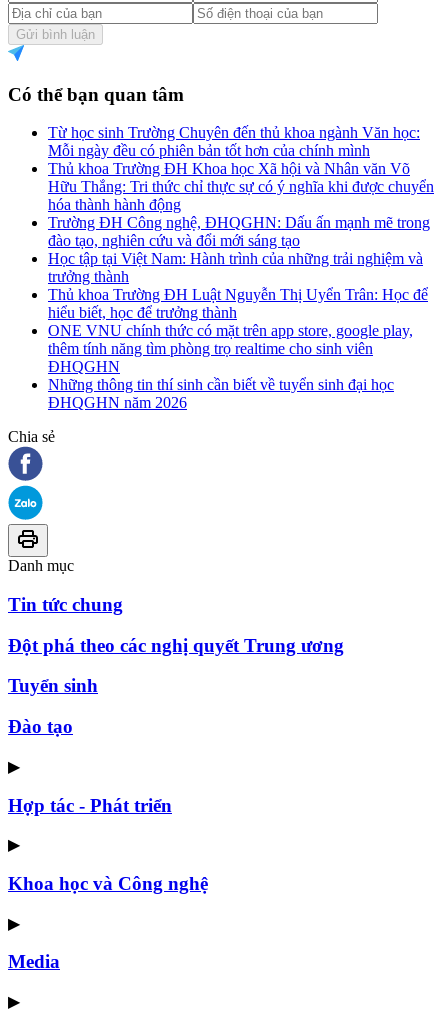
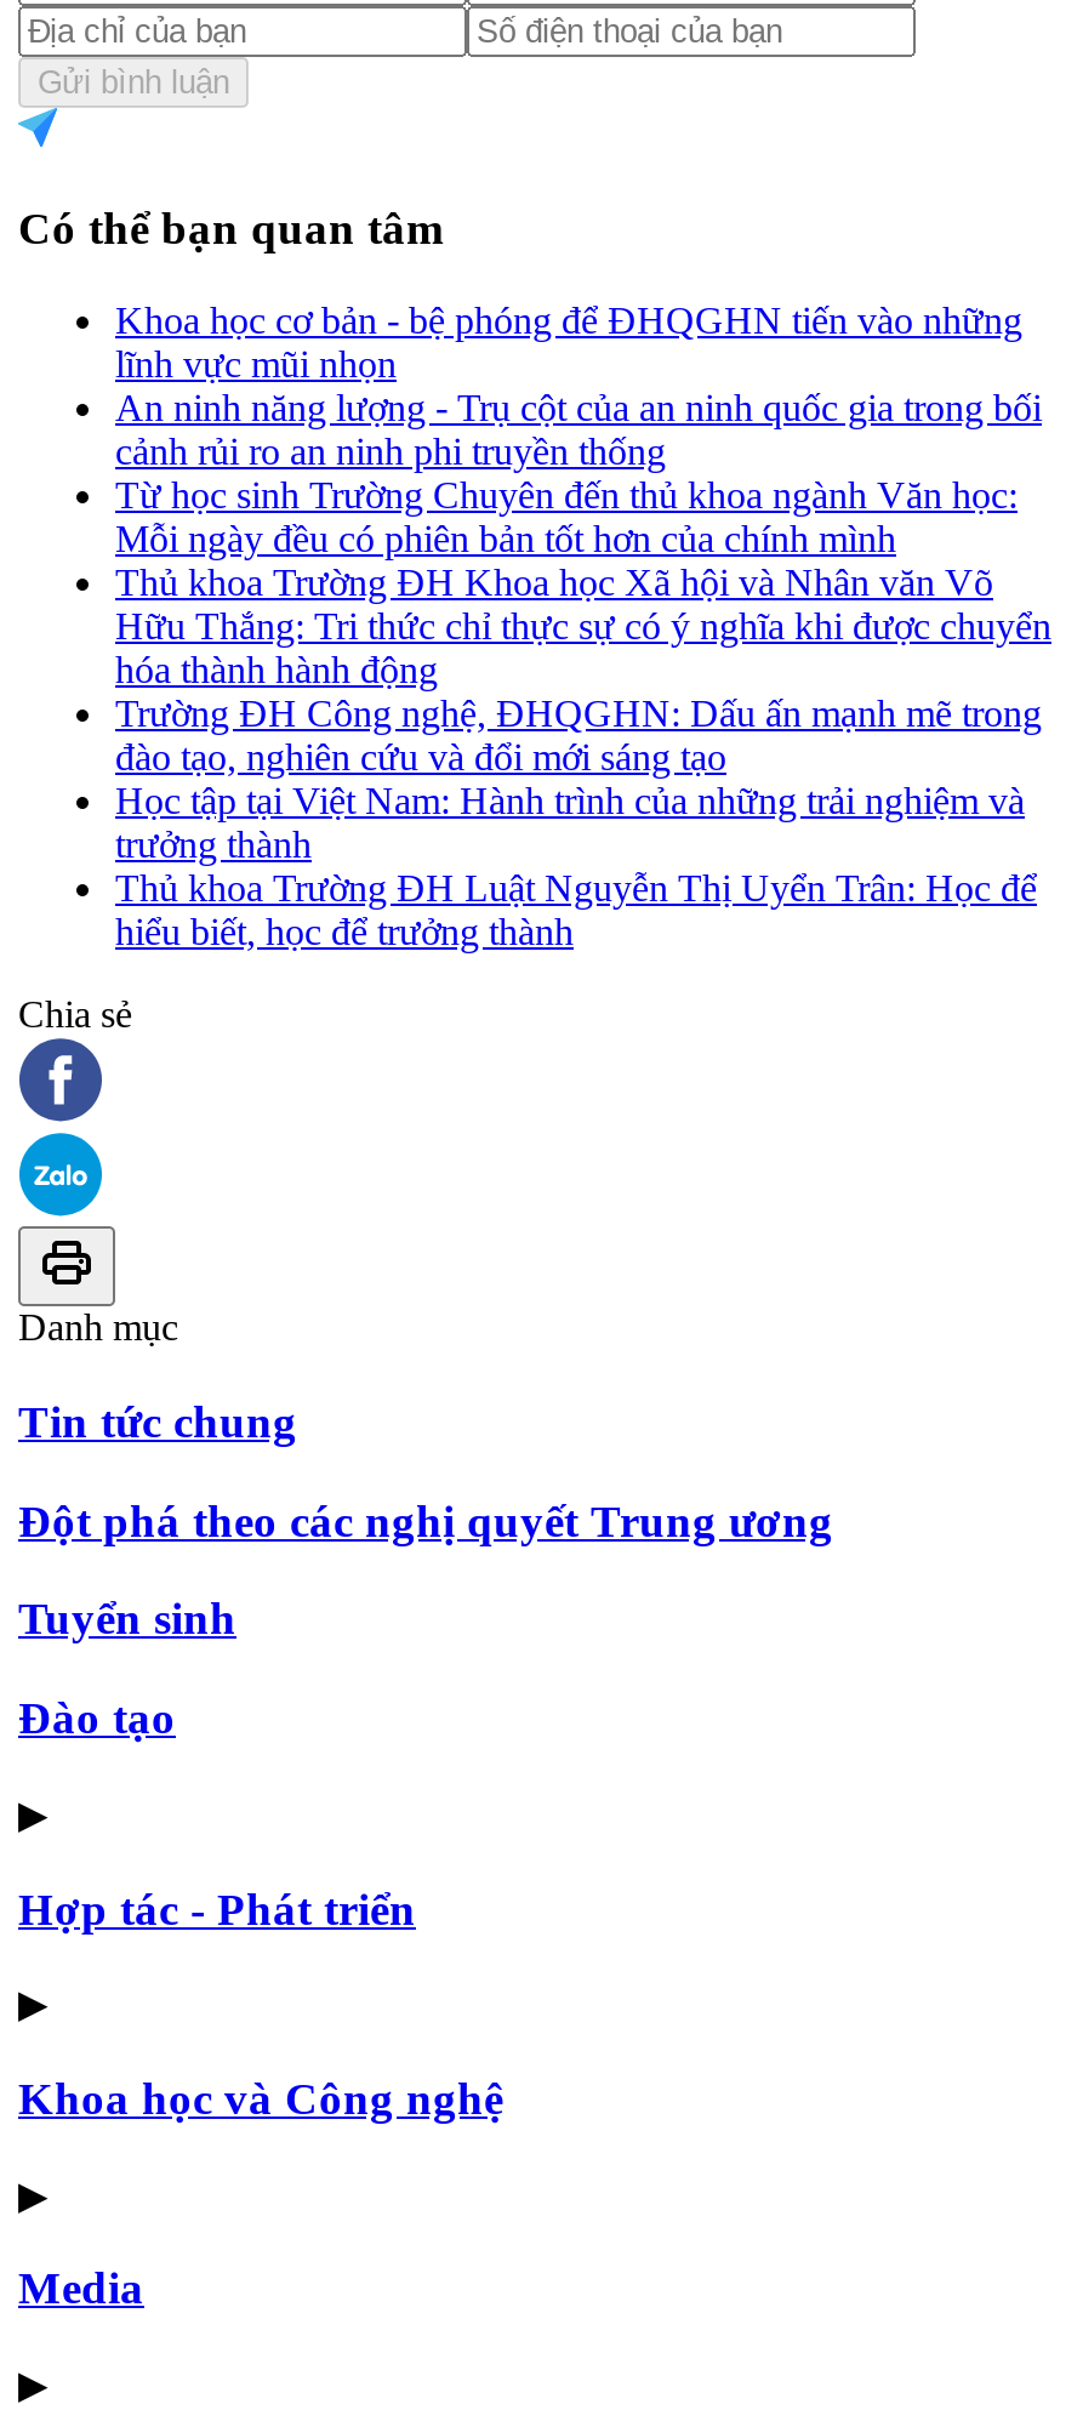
+ Khoa học cơ bản - bệ phóng để ĐHQGHN tiến vào những
+ lĩnh vực mũi nhọn
+ An ninh năng lượng - Trụ cột của an ninh quốc gia trong bối
+ cảnh rủi ro an ninh phi truyền thống

moved down: Từ học sinh Trường Chuyên đến thủ khoa ngành Văn học: | Mỗi ngày đều có phiên bản tốt hơn của chính mình | Thủ khoa Trường ĐH Khoa học Xã hội và Nhân văn Võ | ... | Thủ khoa Trường ĐH Luật Nguyễn Thị Uyển Trân: Học để | hiểu biết, học để trưởng thành

- ONE VNU chính thức có mặt trên app store, google play,
- thêm tính năng tìm phòng trọ realtime cho sinh viên
- ĐHQGHN
- Những thông tin thí sinh cần biết về tuyển sinh đại học
- ĐHQGHN năm 2026
